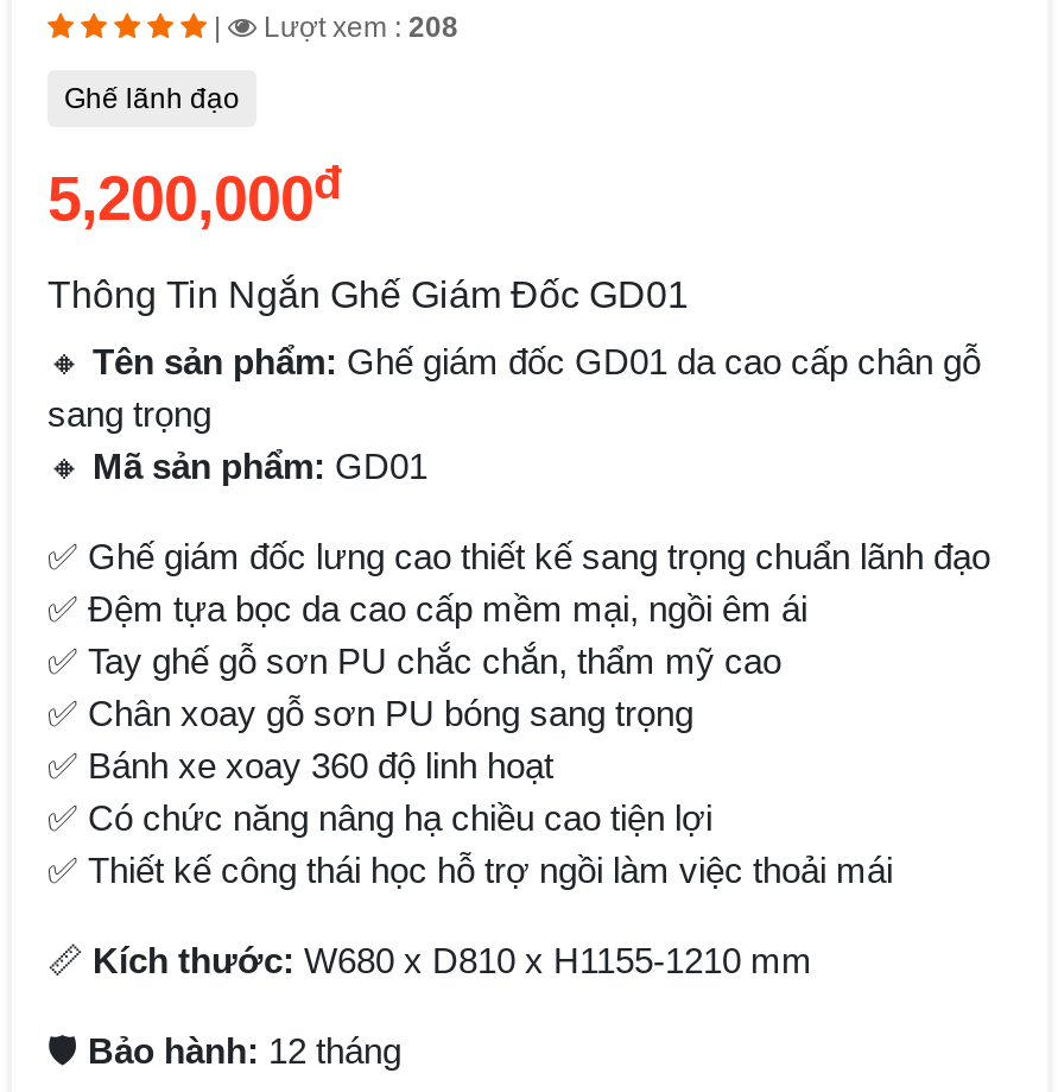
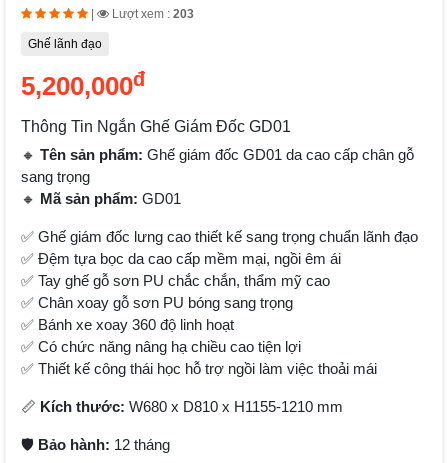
- Lượt xem : 208
+ Lượt xem : 203
